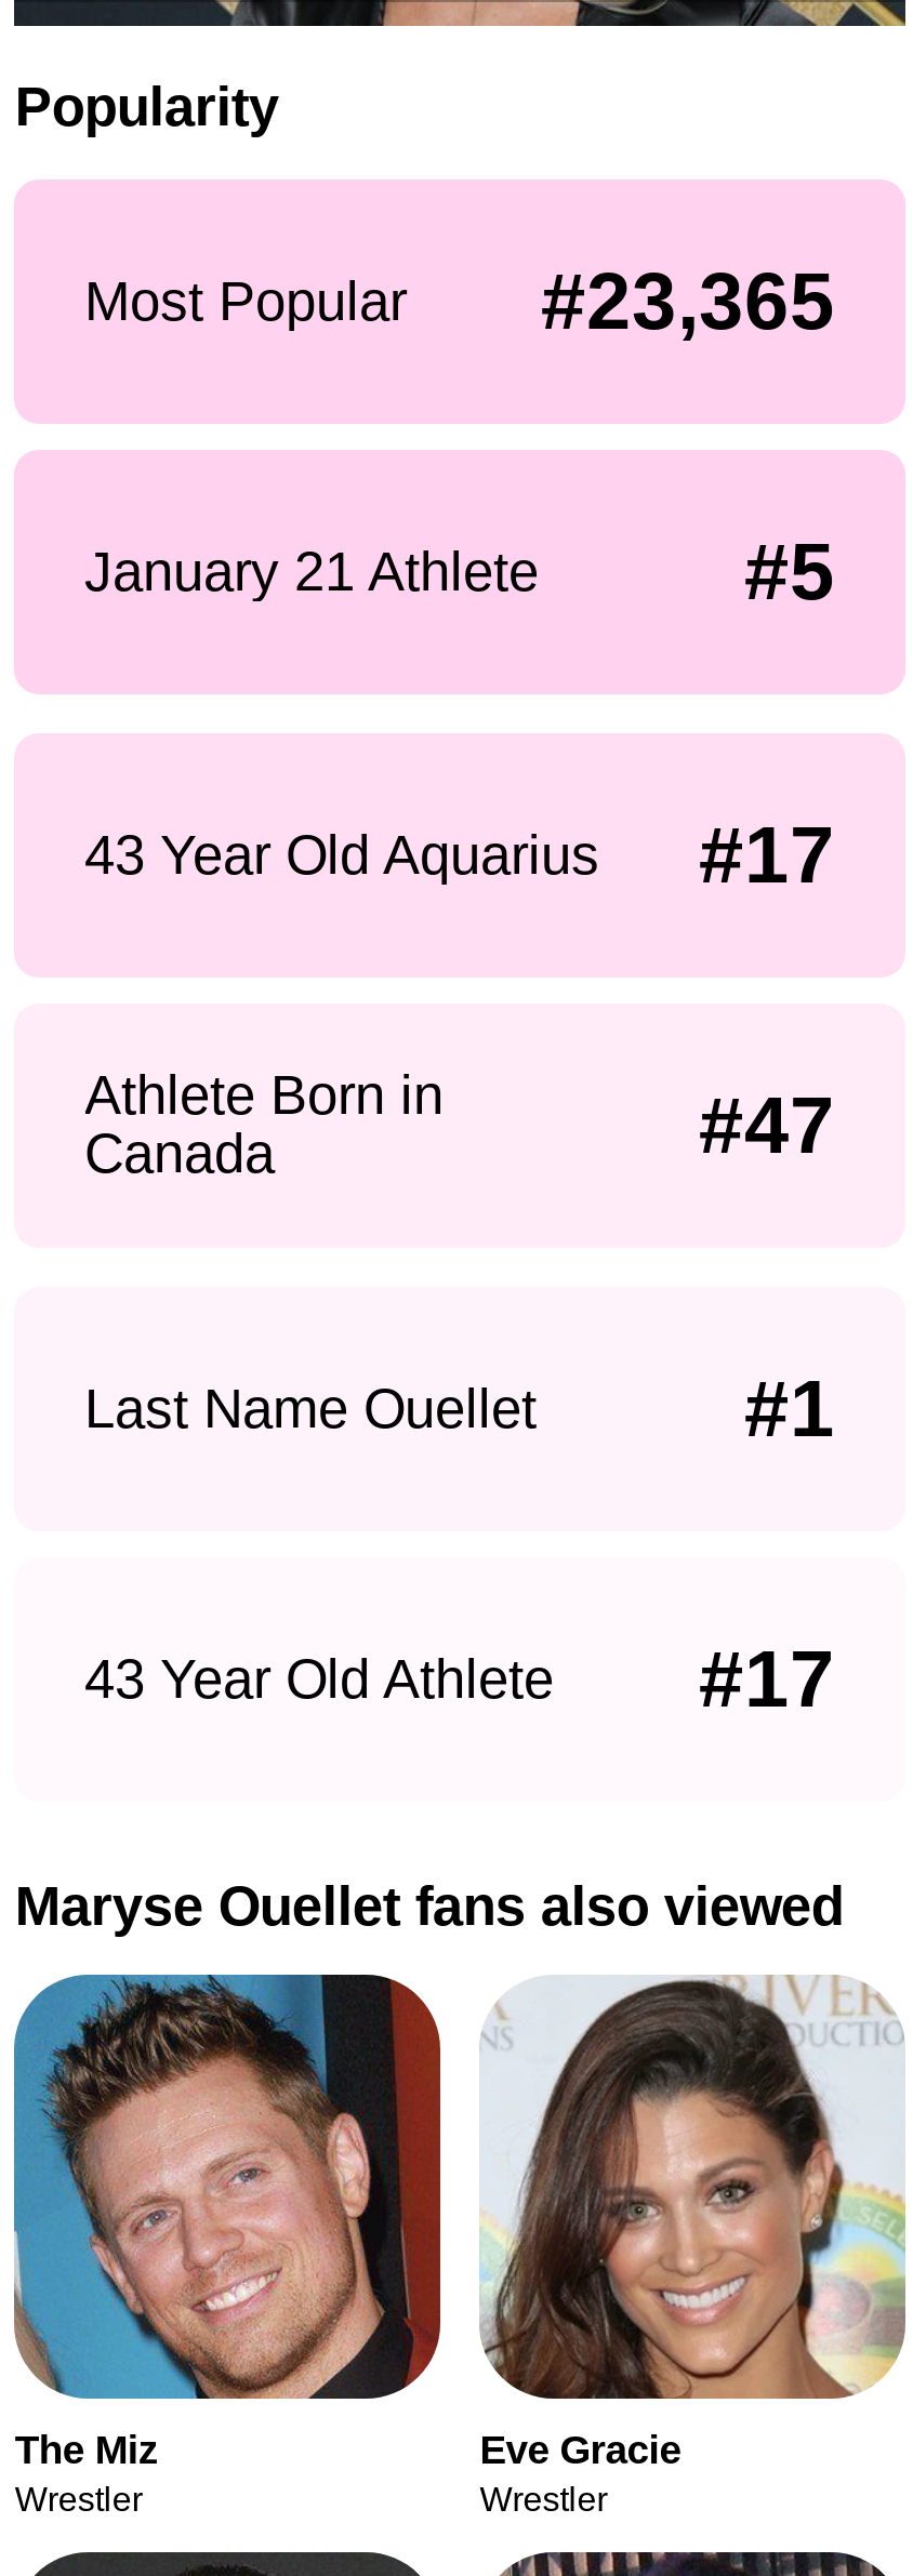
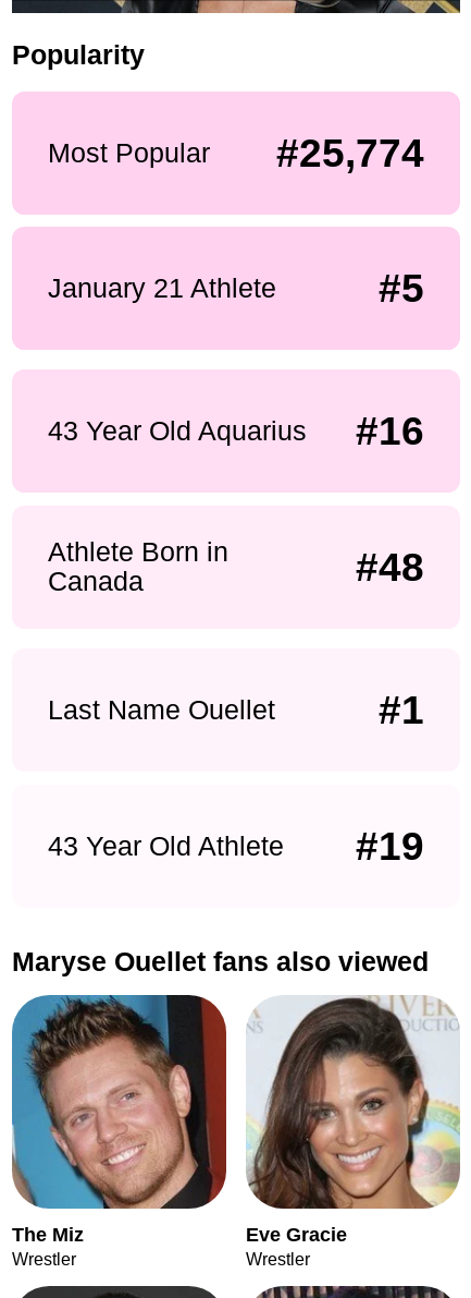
- #23,365
+ #25,774

- 43 Year Old Aquarius #17
+ 43 Year Old Aquarius #16

- #47
+ #48

- #17
+ #19
